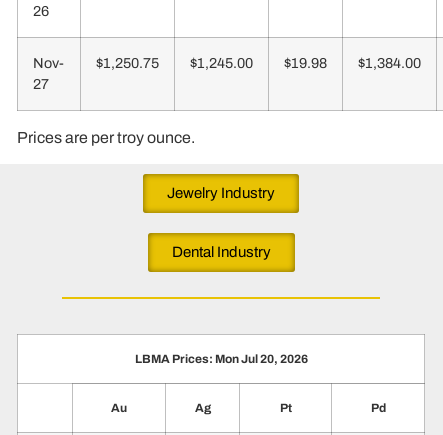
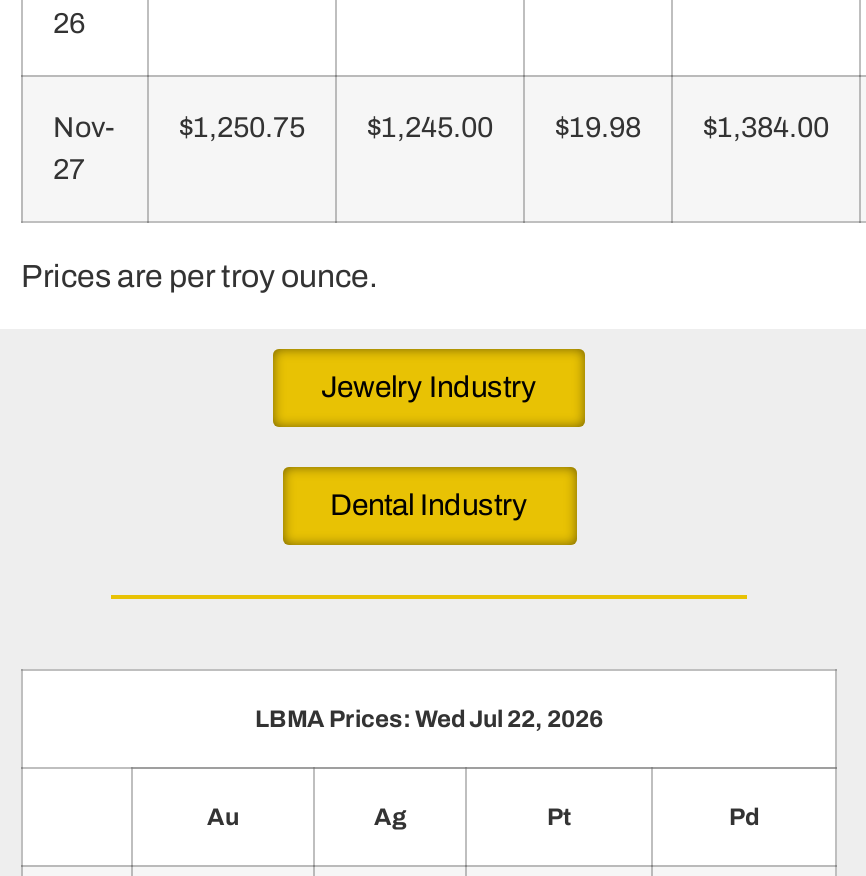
- LBMA Prices: Mon Jul 20, 2026
+ LBMA Prices: Wed Jul 22, 2026
